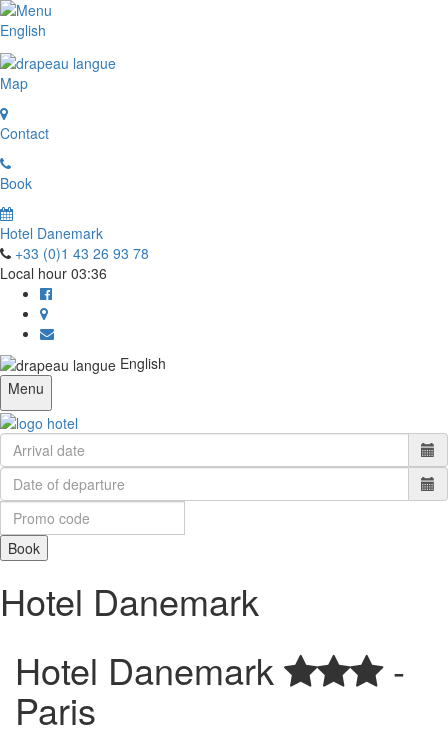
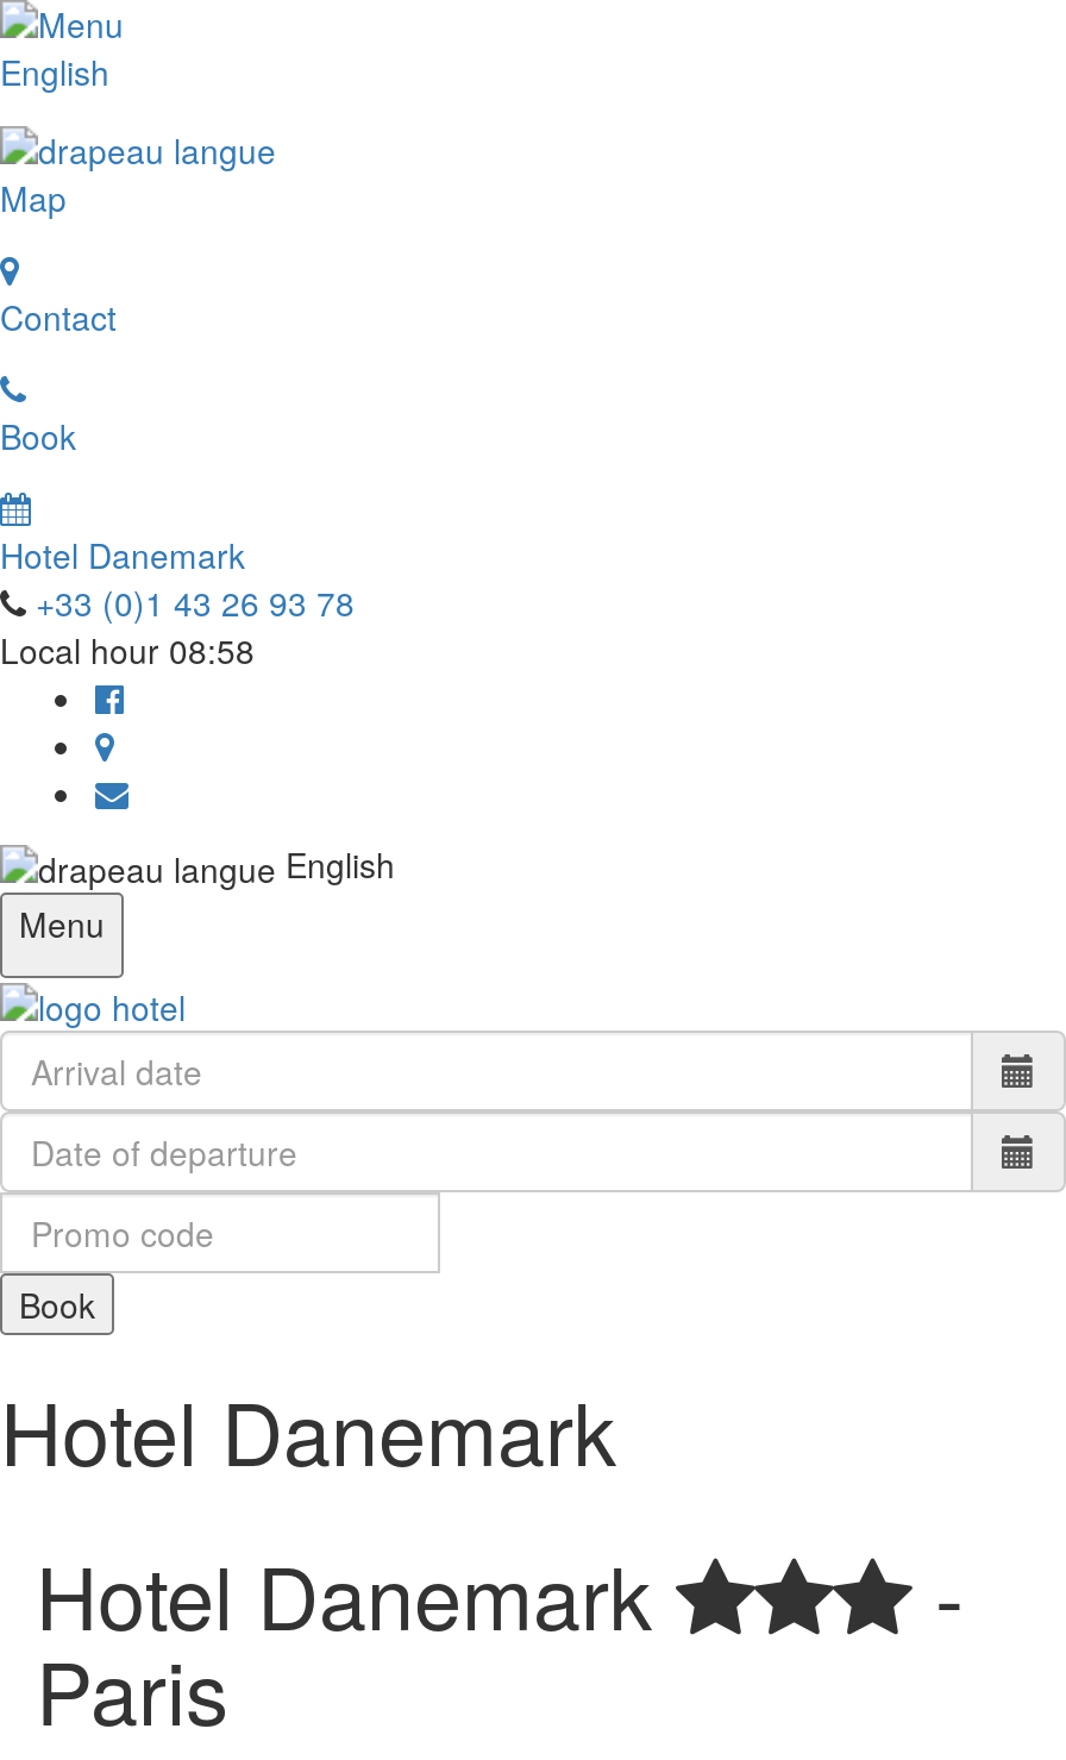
- Local hour 03:36
+ Local hour 08:58
